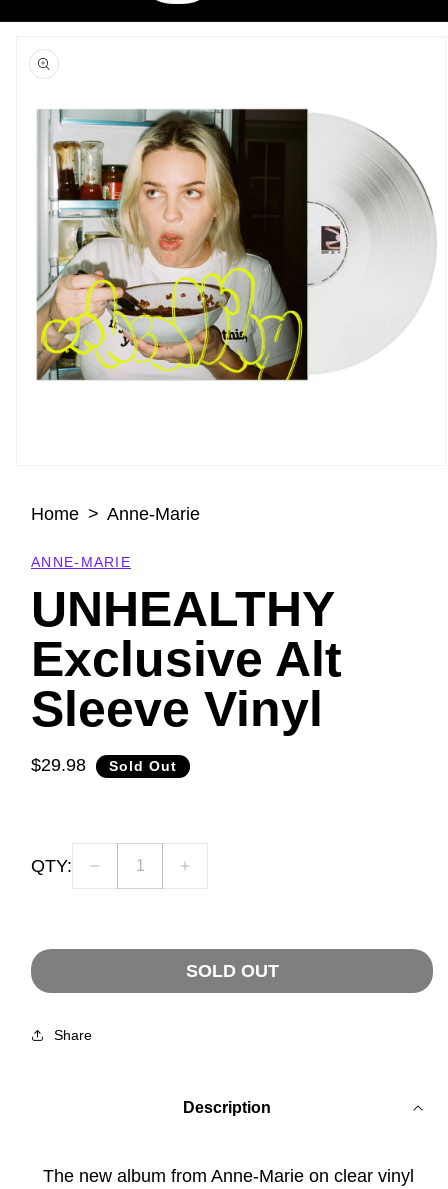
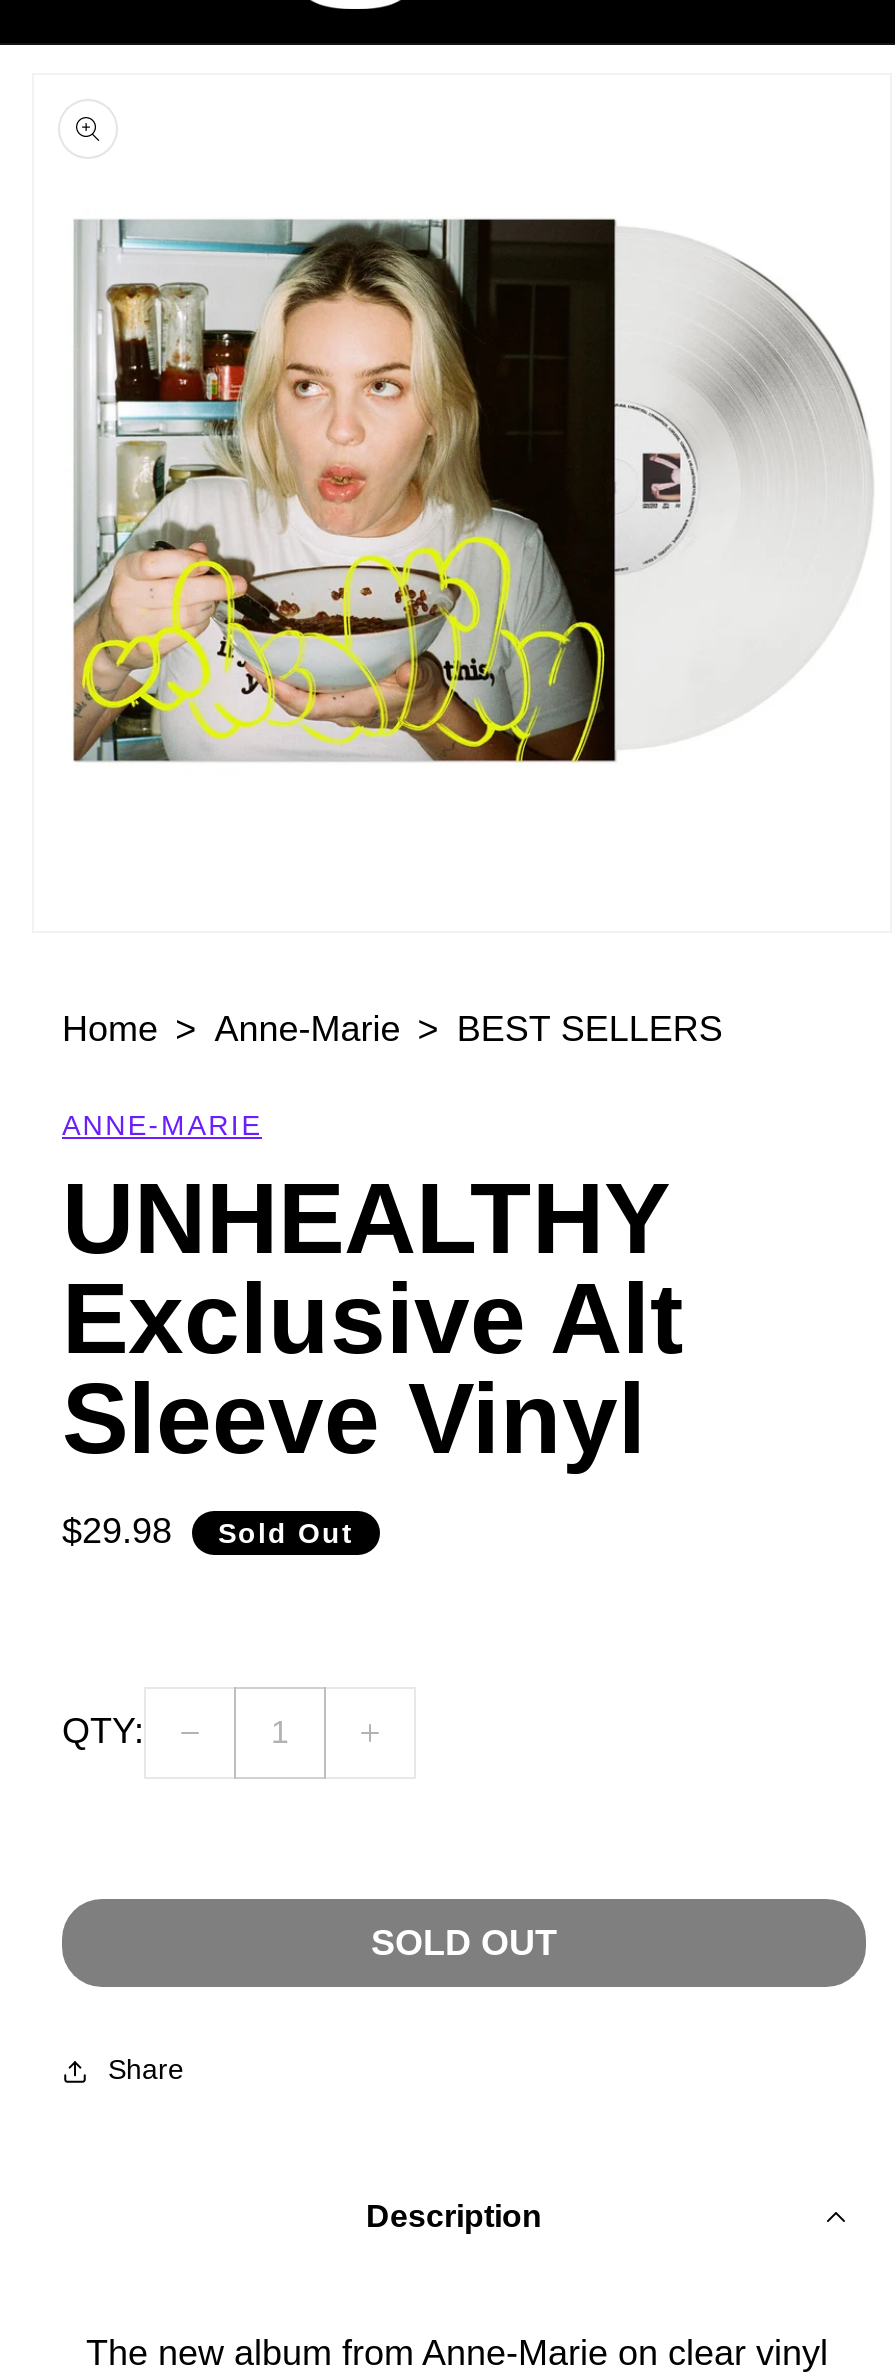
+ BEST SELLERS
